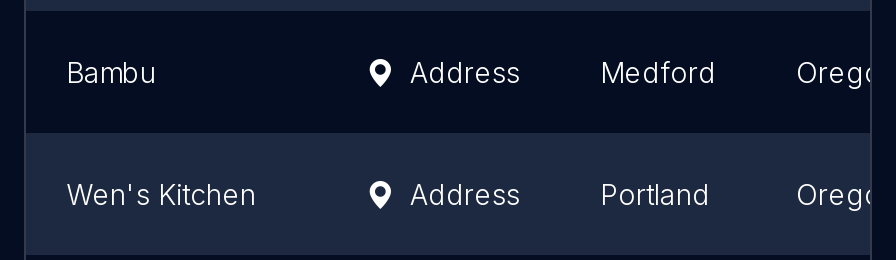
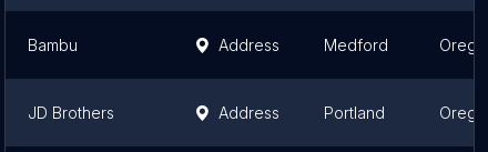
- Wen's Kitchen
+ JD Brothers
